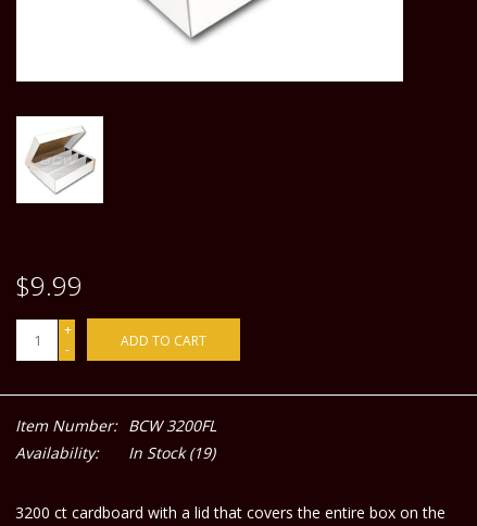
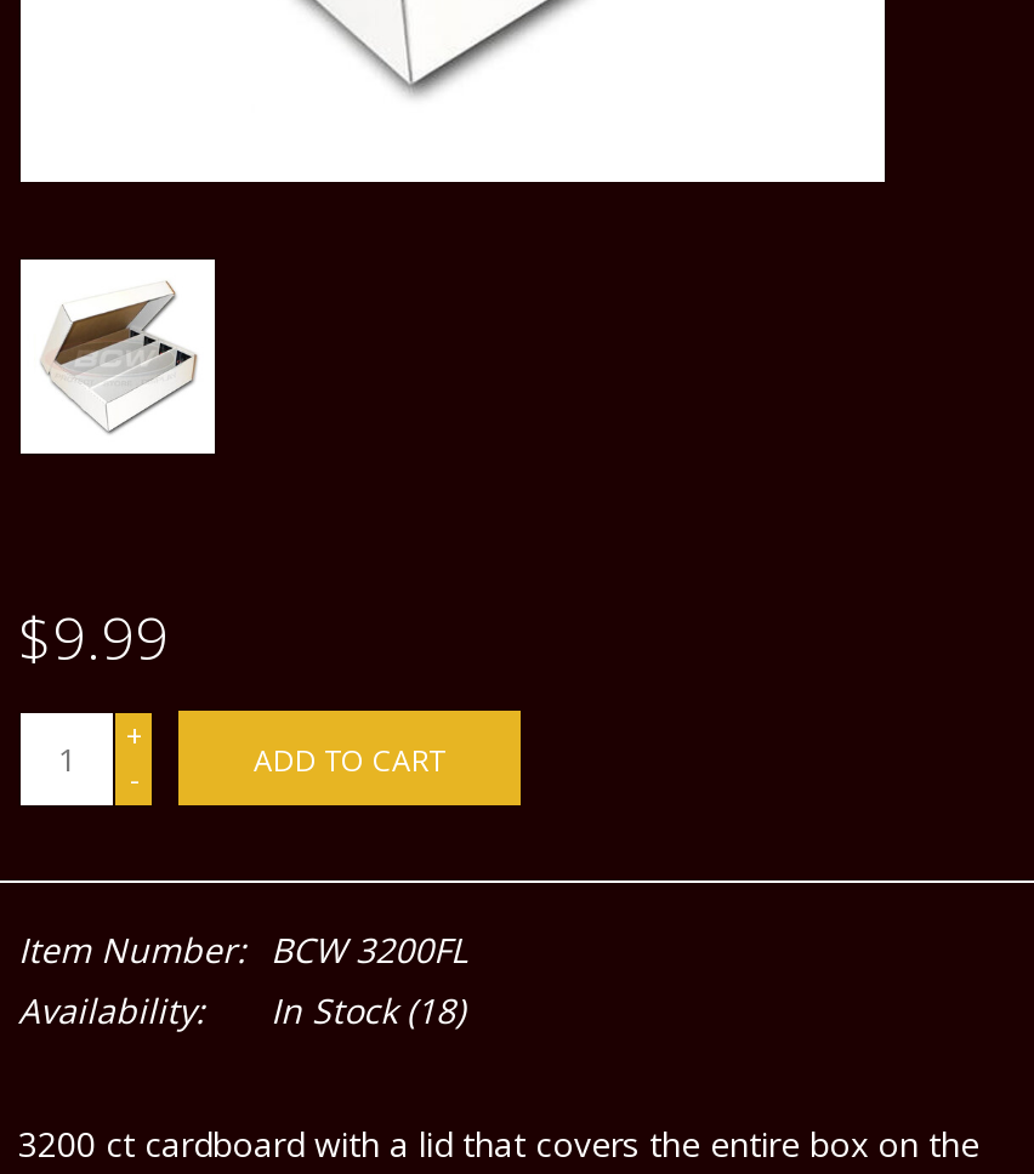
- Availability: In Stock (19)
+ Availability: In Stock (18)
